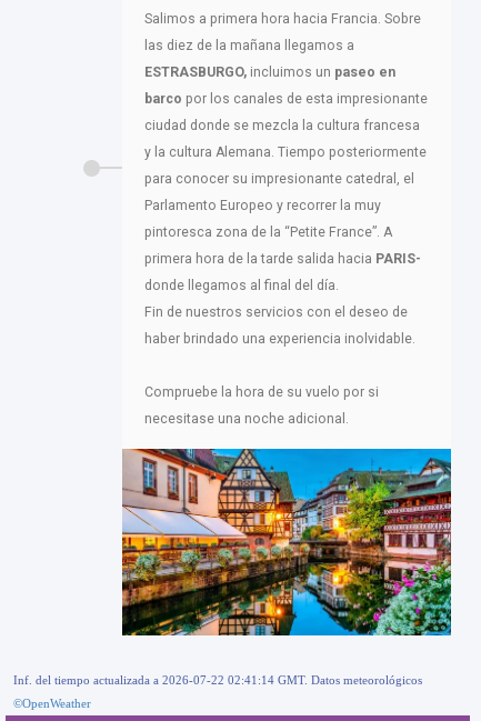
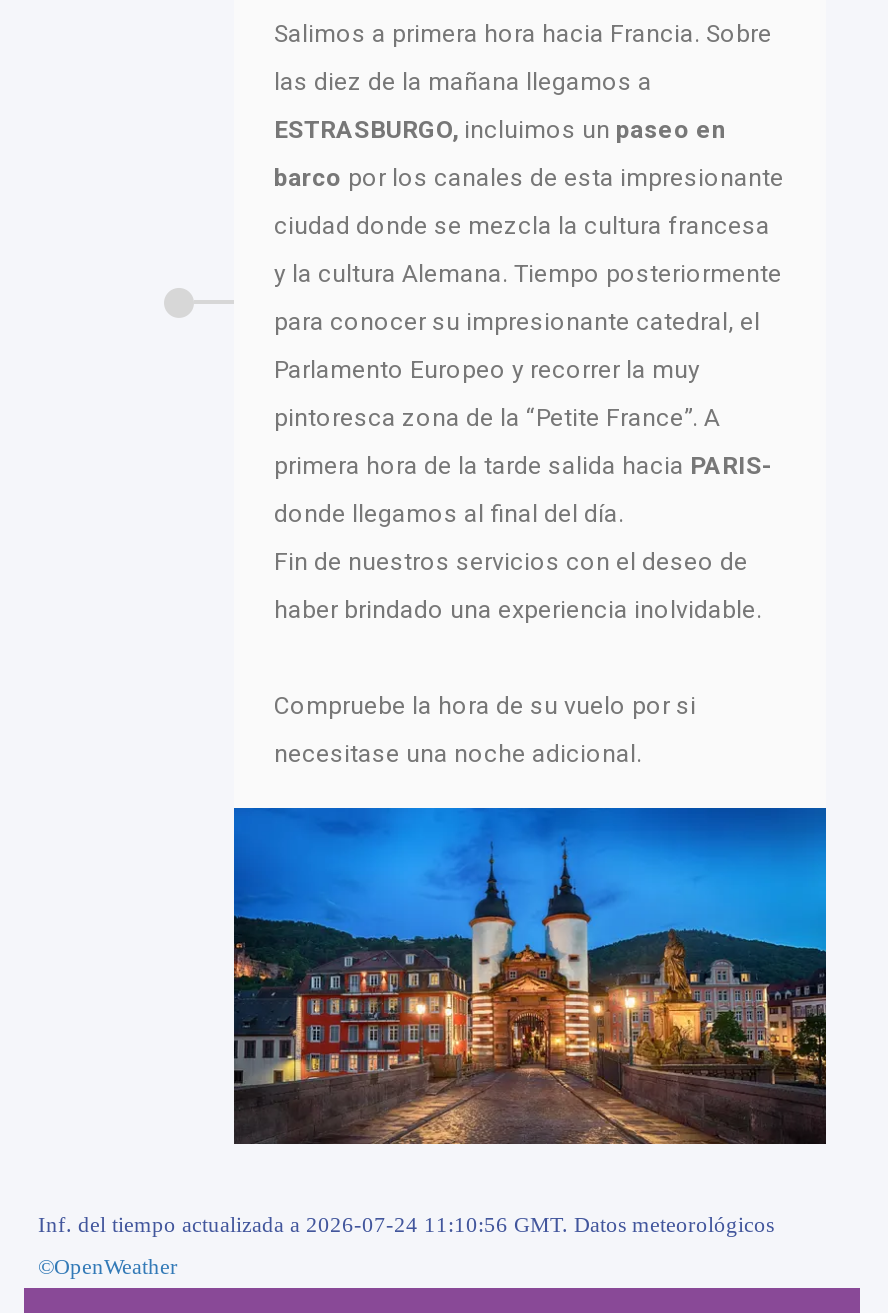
- [image]
- Inf. del tiempo actualizada a 2026-07-22 02:41:14 GMT. Datos meteorológicos
+ [image]
+ Inf. del tiempo actualizada a 2026-07-24 11:10:56 GMT. Datos meteorológicos
